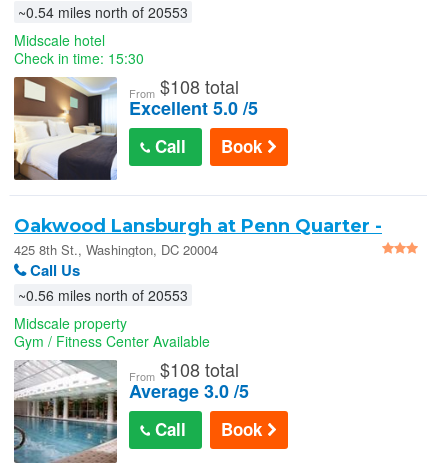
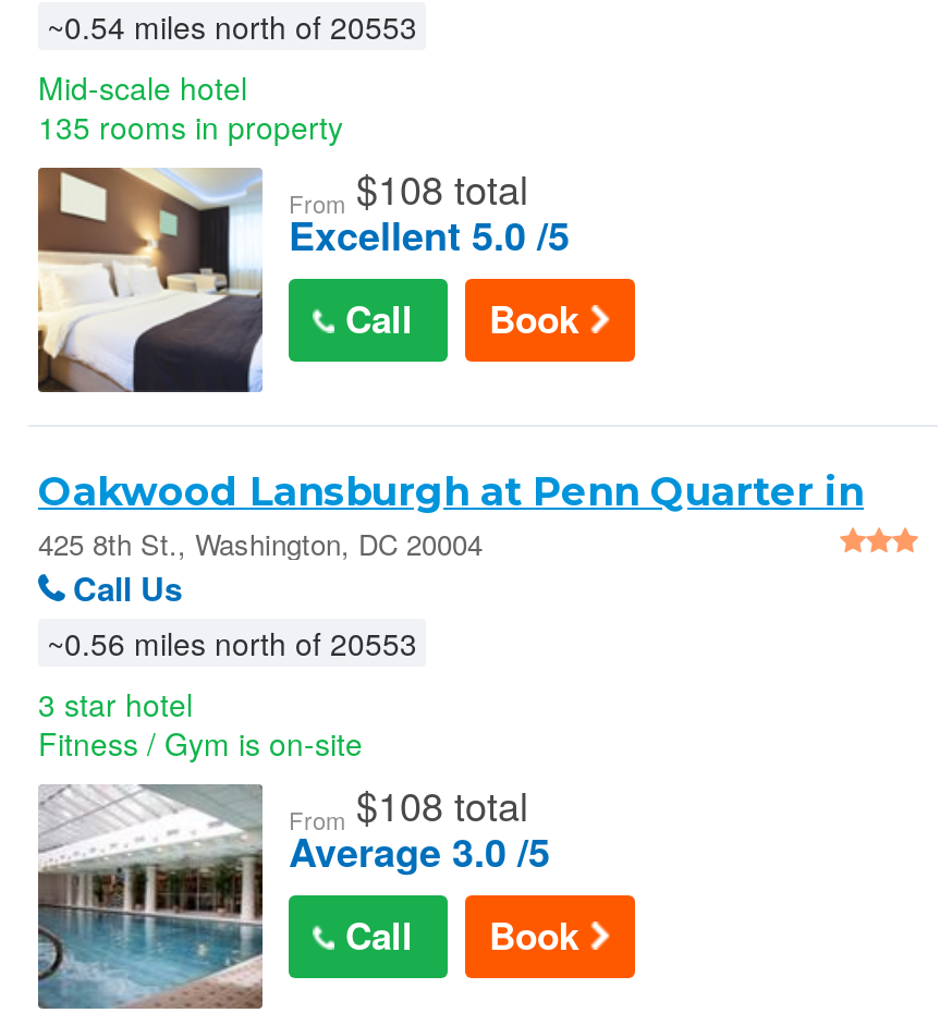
- Midscale hotel
- Check in time: 15:30
+ Mid-scale hotel
+ 135 rooms in property

- Oakwood Lansburgh at Penn Quarter -
+ Oakwood Lansburgh at Penn Quarter in

- Midscale property
- Gym / Fitness Center Available
+ 3 star hotel
+ Fitness / Gym is on-site
